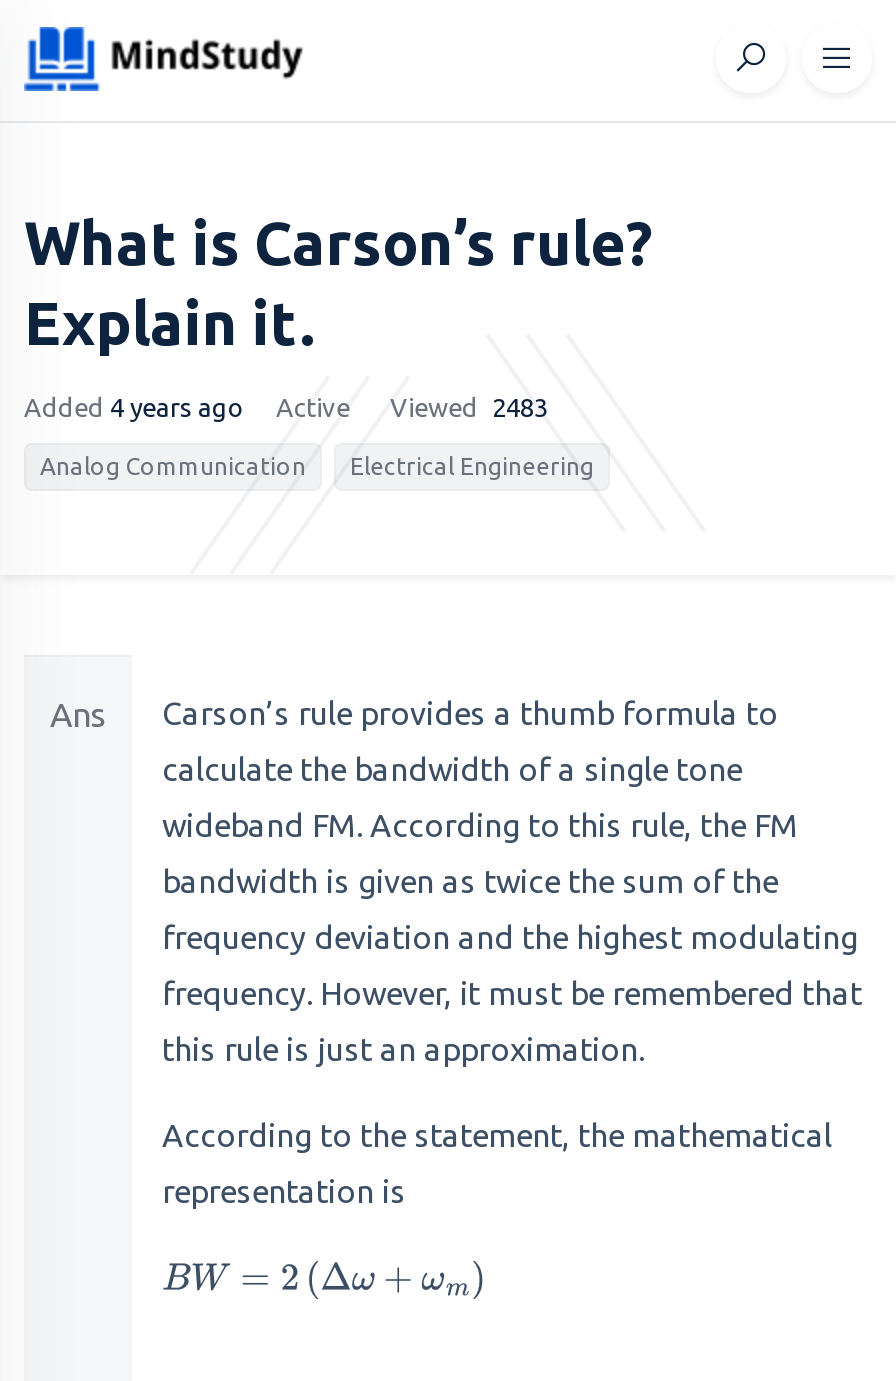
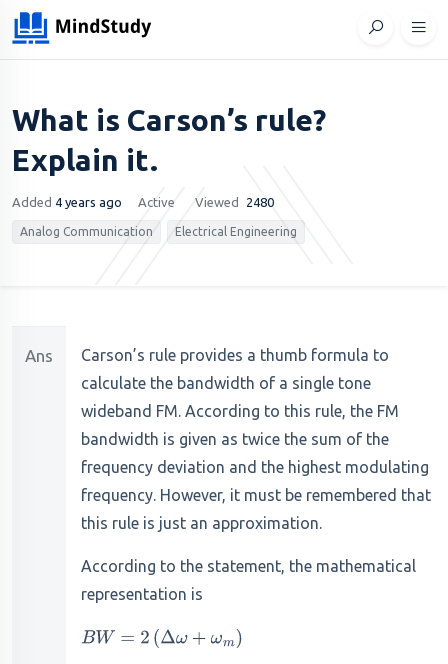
- Added 4 years ago Active Viewed 2483
+ Added 4 years ago Active Viewed 2480
